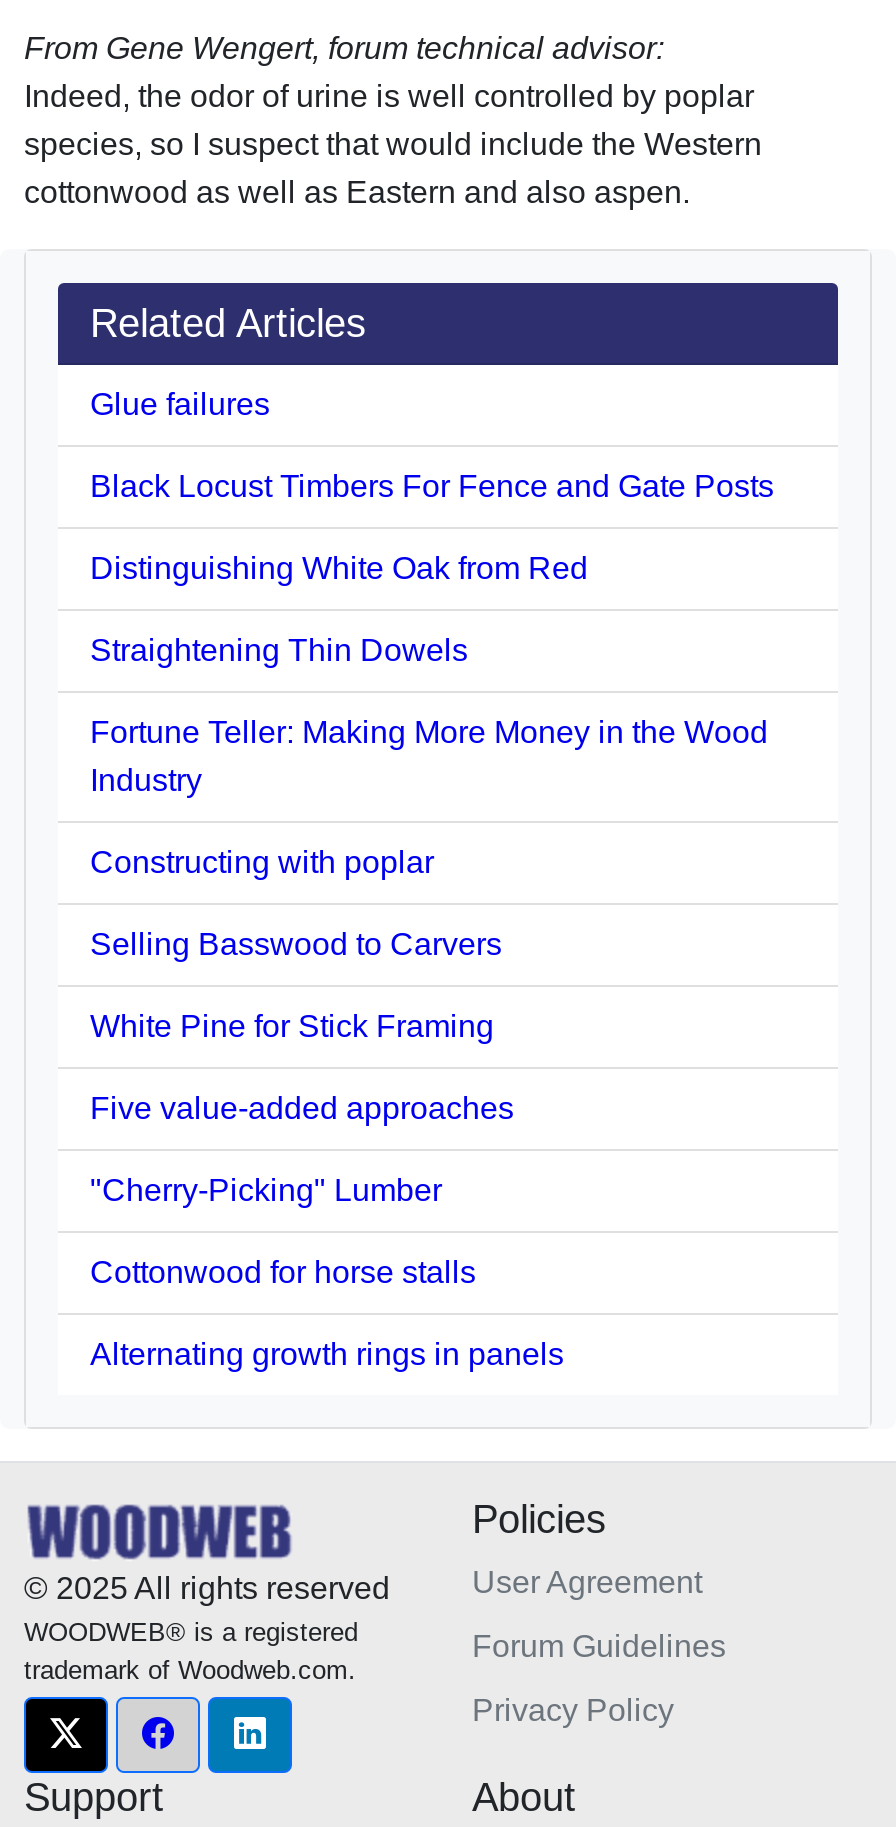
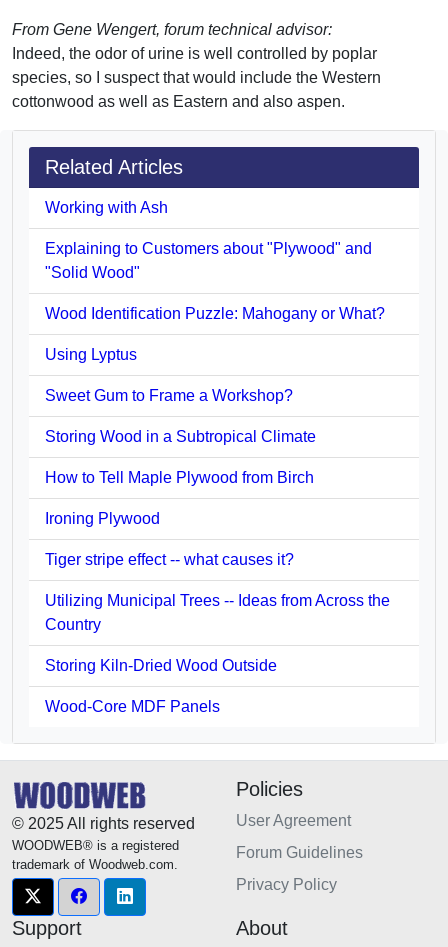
- Glue failures
+ Working with Ash

- Black Locust Timbers For Fence and Gate Posts
+ Explaining to Customers about "Plywood" and
+ "Solid Wood"

- Distinguishing White Oak from Red
+ Wood Identification Puzzle: Mahogany or What?

- Straightening Thin Dowels
+ Using Lyptus

- Fortune Teller: Making More Money in the Wood
- Industry
+ Sweet Gum to Frame a Workshop?

- Constructing with poplar
+ Storing Wood in a Subtropical Climate

- Selling Basswood to Carvers
+ How to Tell Maple Plywood from Birch

- White Pine for Stick Framing
+ Ironing Plywood

- Five value-added approaches
+ Tiger stripe effect -- what causes it?

- "Cherry-Picking" Lumber
+ Utilizing Municipal Trees -- Ideas from Across the
+ Country

- Cottonwood for horse stalls
+ Storing Kiln-Dried Wood Outside

- Alternating growth rings in panels
+ Wood-Core MDF Panels
